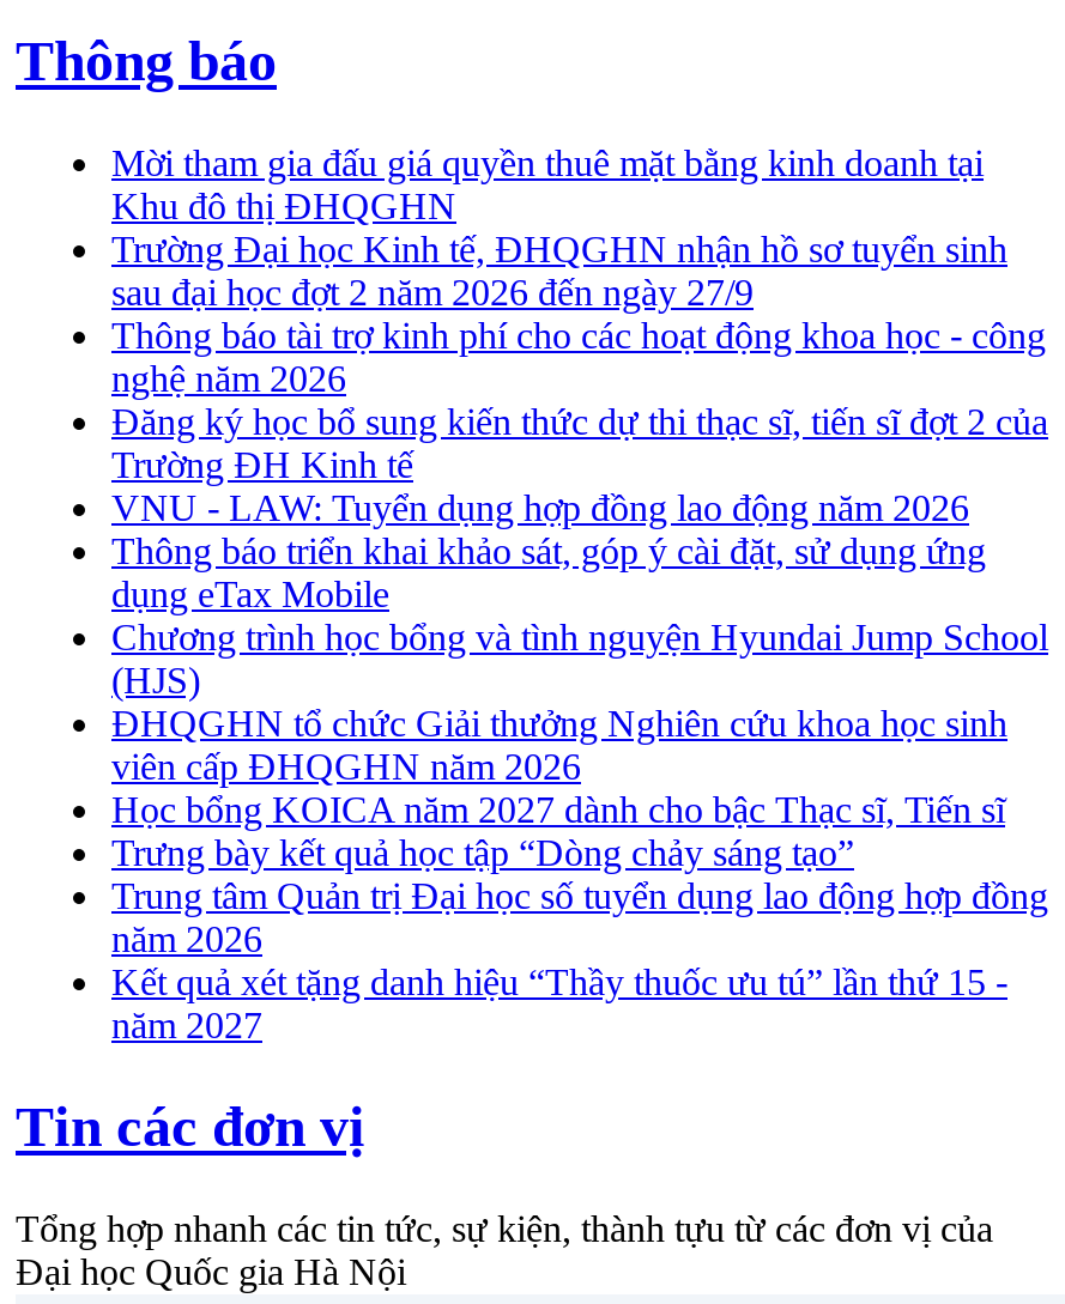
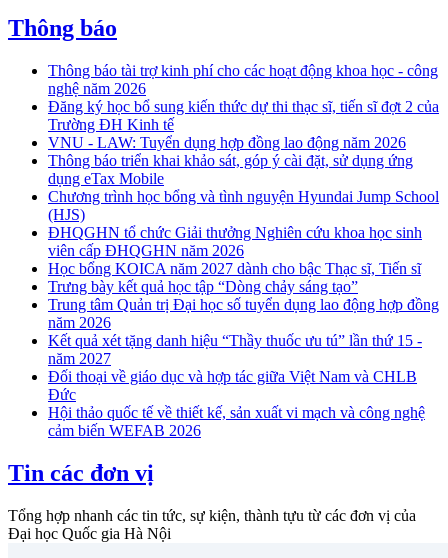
- Mời tham gia đấu giá quyền thuê mặt bằng kinh doanh tại
- Khu đô thị ĐHQGHN
- Trường Đại học Kinh tế, ĐHQGHN nhận hồ sơ tuyển sinh
- sau đại học đợt 2 năm 2026 đến ngày 27/9

moved up: Thông báo tài trợ kinh phí cho các hoạt động khoa học - công | nghệ năm 2026 | Đăng ký học bổ sung kiến thức dự thi thạc sĩ, tiến sĩ đợt 2 của | ... | Kết quả xét tặng danh hiệu “Thầy thuốc ưu tú” lần thứ 15 - | năm 2027

+ Đối thoại về giáo dục và hợp tác giữa Việt Nam và CHLB
+ Đức
+ Hội thảo quốc tế về thiết kế, sản xuất vi mạch và công nghệ
+ cảm biến WEFAB 2026
